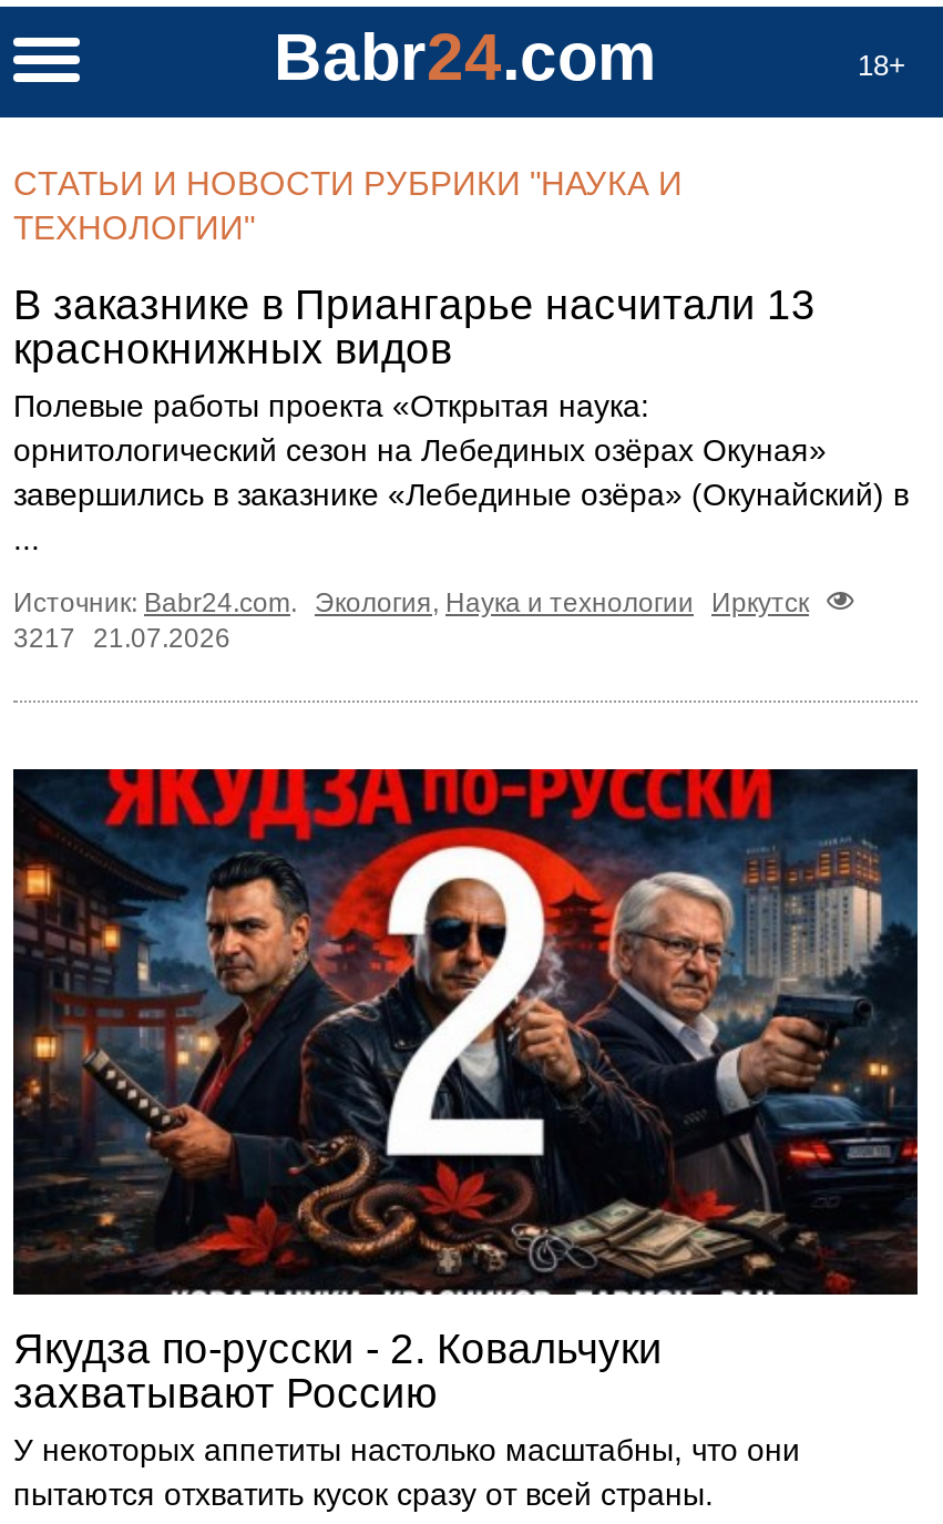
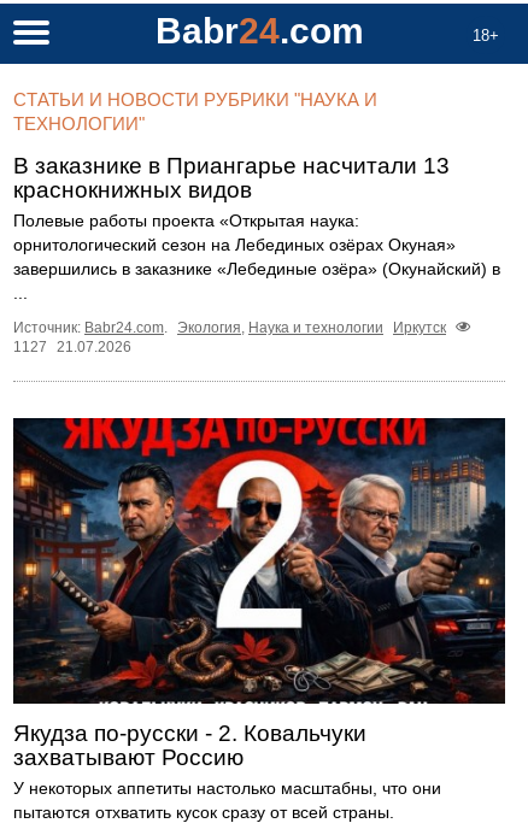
- 3217 21.07.2026
+ 1127 21.07.2026
